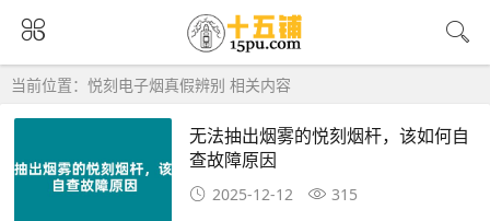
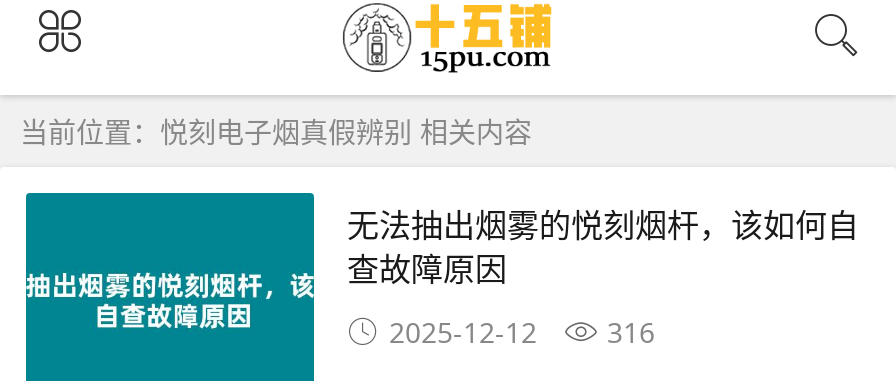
- 2025-12-12 315
+ 2025-12-12 316
